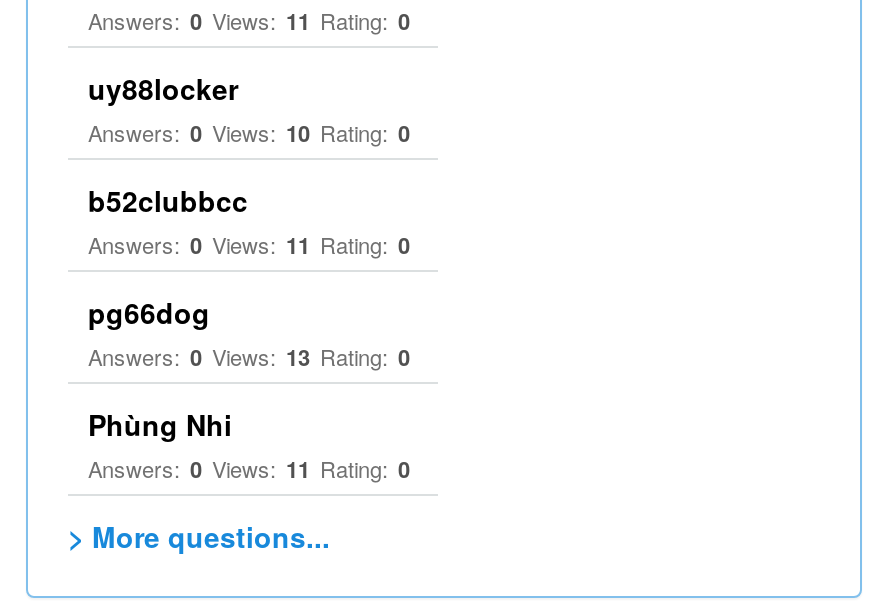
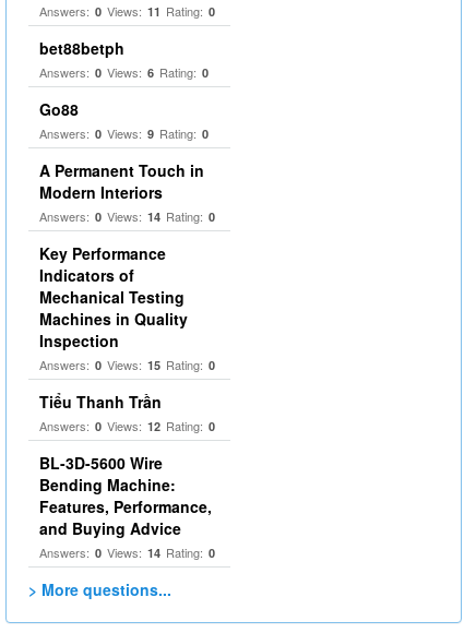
- uy88locker
- Answers: 0 Views: 10 Rating: 0
- b52clubbcc
- Answers: 0 Views: 11 Rating: 0
- pg66dog
- Answers: 0 Views: 13 Rating: 0
- Phùng Nhi
- Answers: 0 Views: 11 Rating: 0
+ bet88betph
+ Answers: 0 Views: 6 Rating: 0
+ Go88
+ Answers: 0 Views: 9 Rating: 0
+ A Permanent Touch in
+ Modern Interiors
+ Answers: 0 Views: 14 Rating: 0
+ Key Performance
+ Indicators of
+ Mechanical Testing
+ Machines in Quality
+ Inspection
+ Answers: 0 Views: 15 Rating: 0
+ Tiểu Thanh Trần
+ Answers: 0 Views: 12 Rating: 0
+ BL-3D-5600 Wire
+ Bending Machine:
+ Features, Performance,
+ and Buying Advice
+ Answers: 0 Views: 14 Rating: 0
